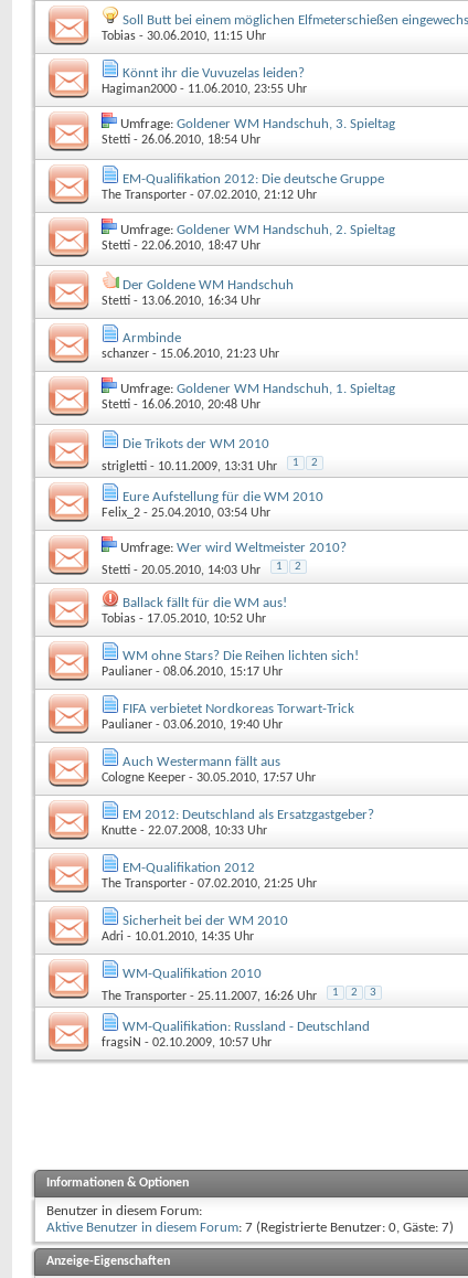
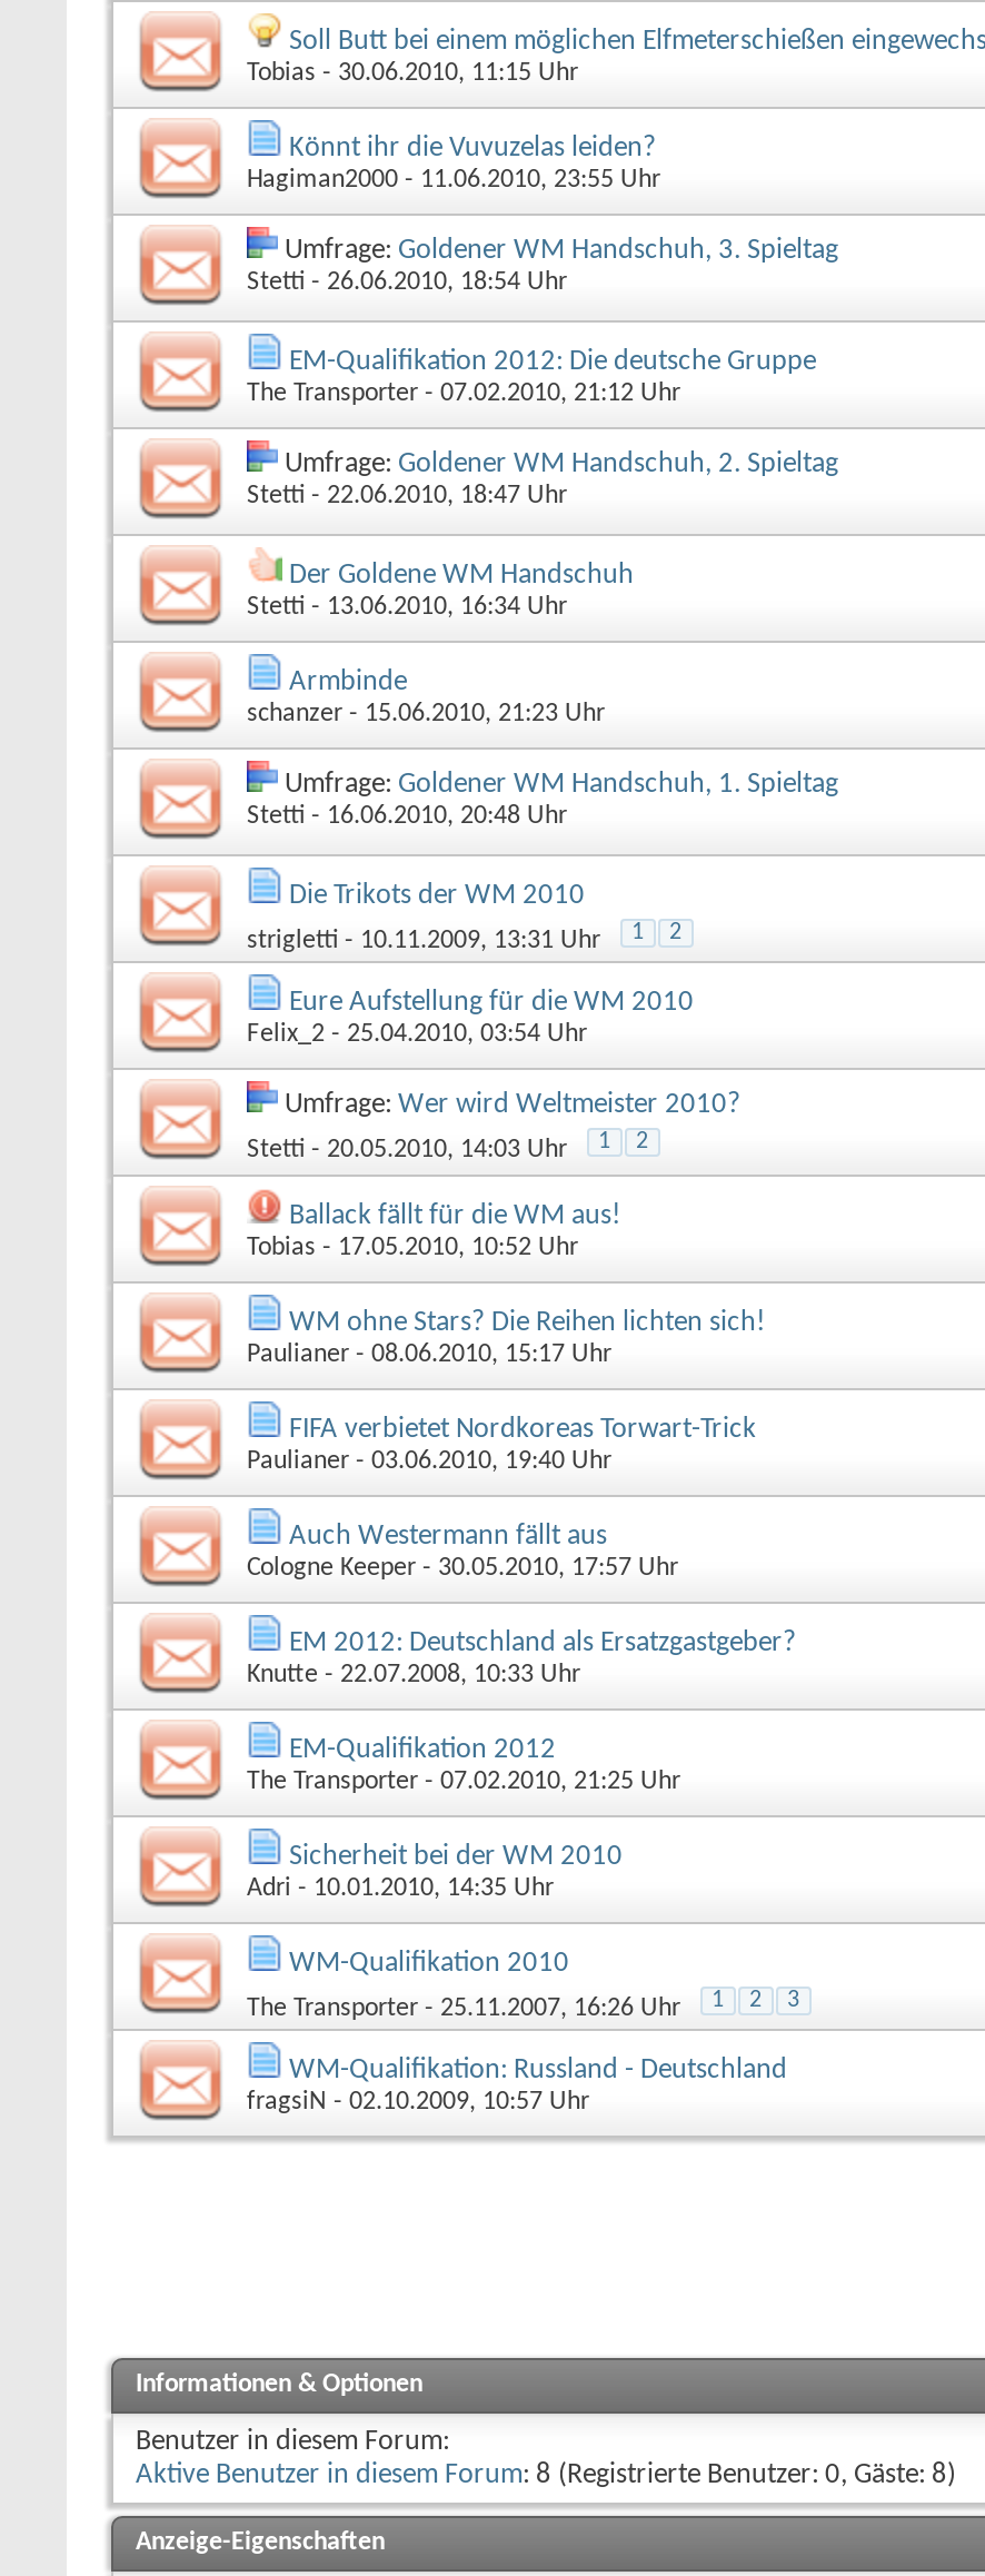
- Aktive Benutzer in diesem Forum: 7 (Registrierte Benutzer: 0, Gäste: 7)
+ Aktive Benutzer in diesem Forum: 8 (Registrierte Benutzer: 0, Gäste: 8)
